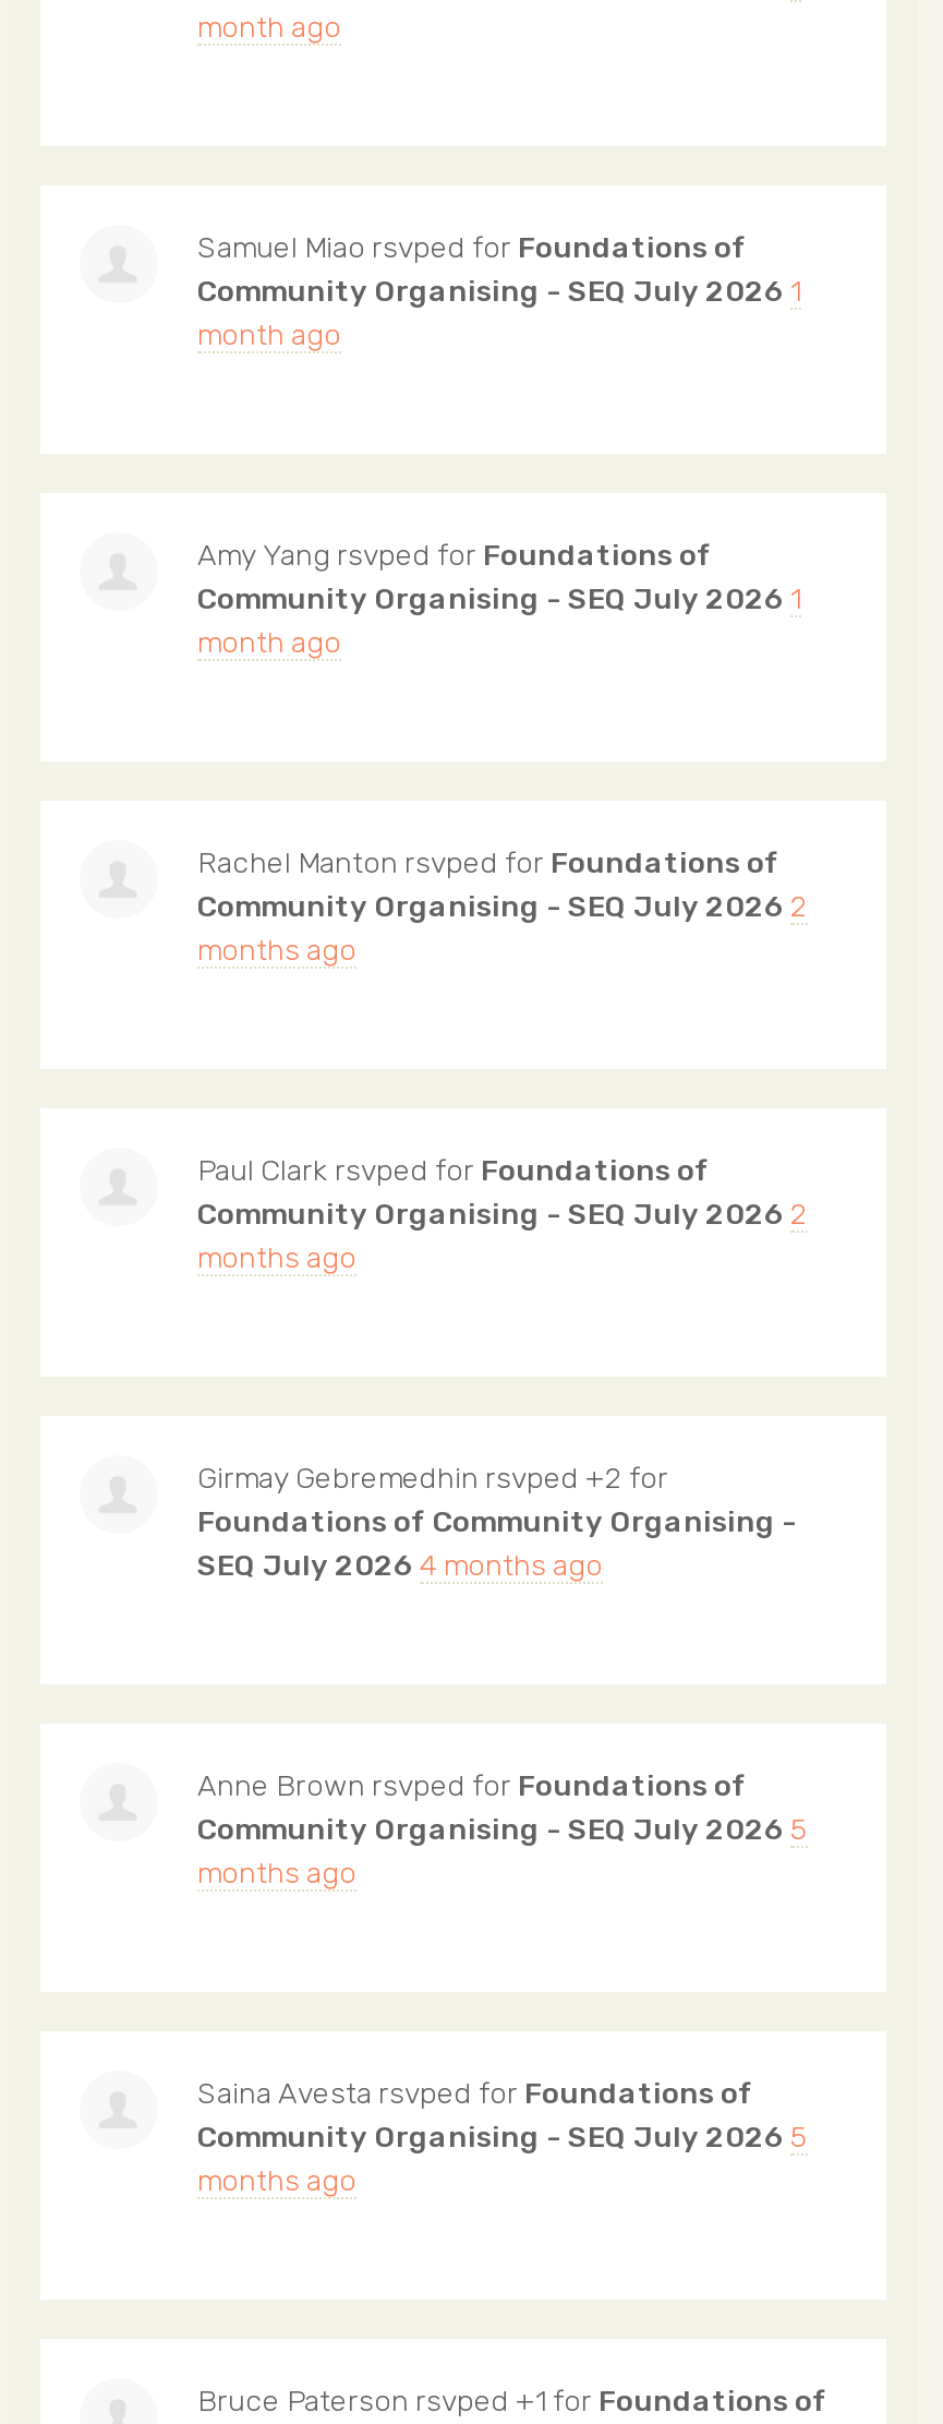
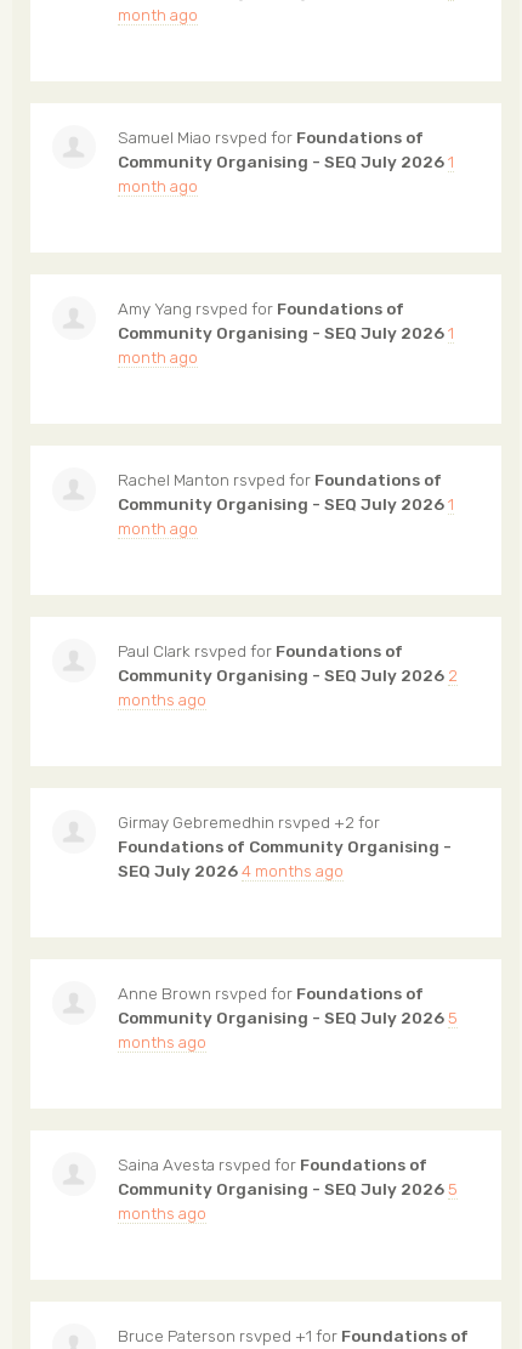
- Community Organising - SEQ July 2026 2
+ Community Organising - SEQ July 2026 1

- months ago
+ month ago
